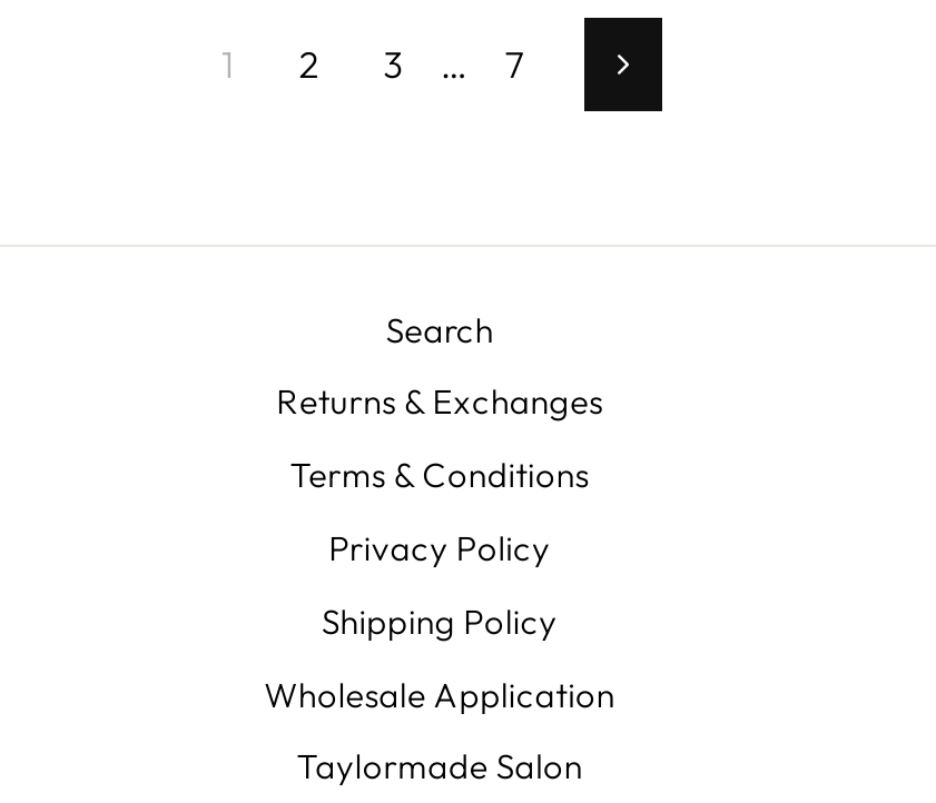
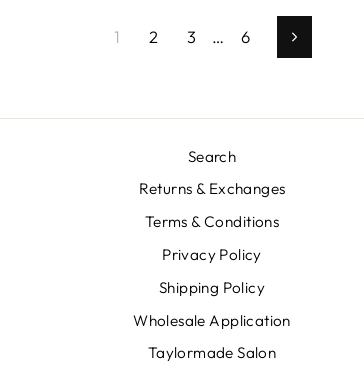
- 7
+ 6
